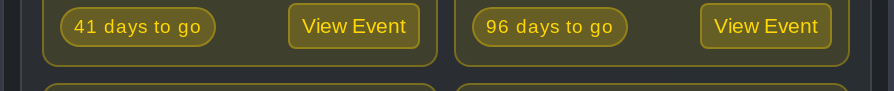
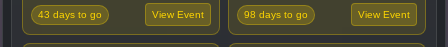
- 41 days to go
+ 43 days to go

- 96 days to go
+ 98 days to go
